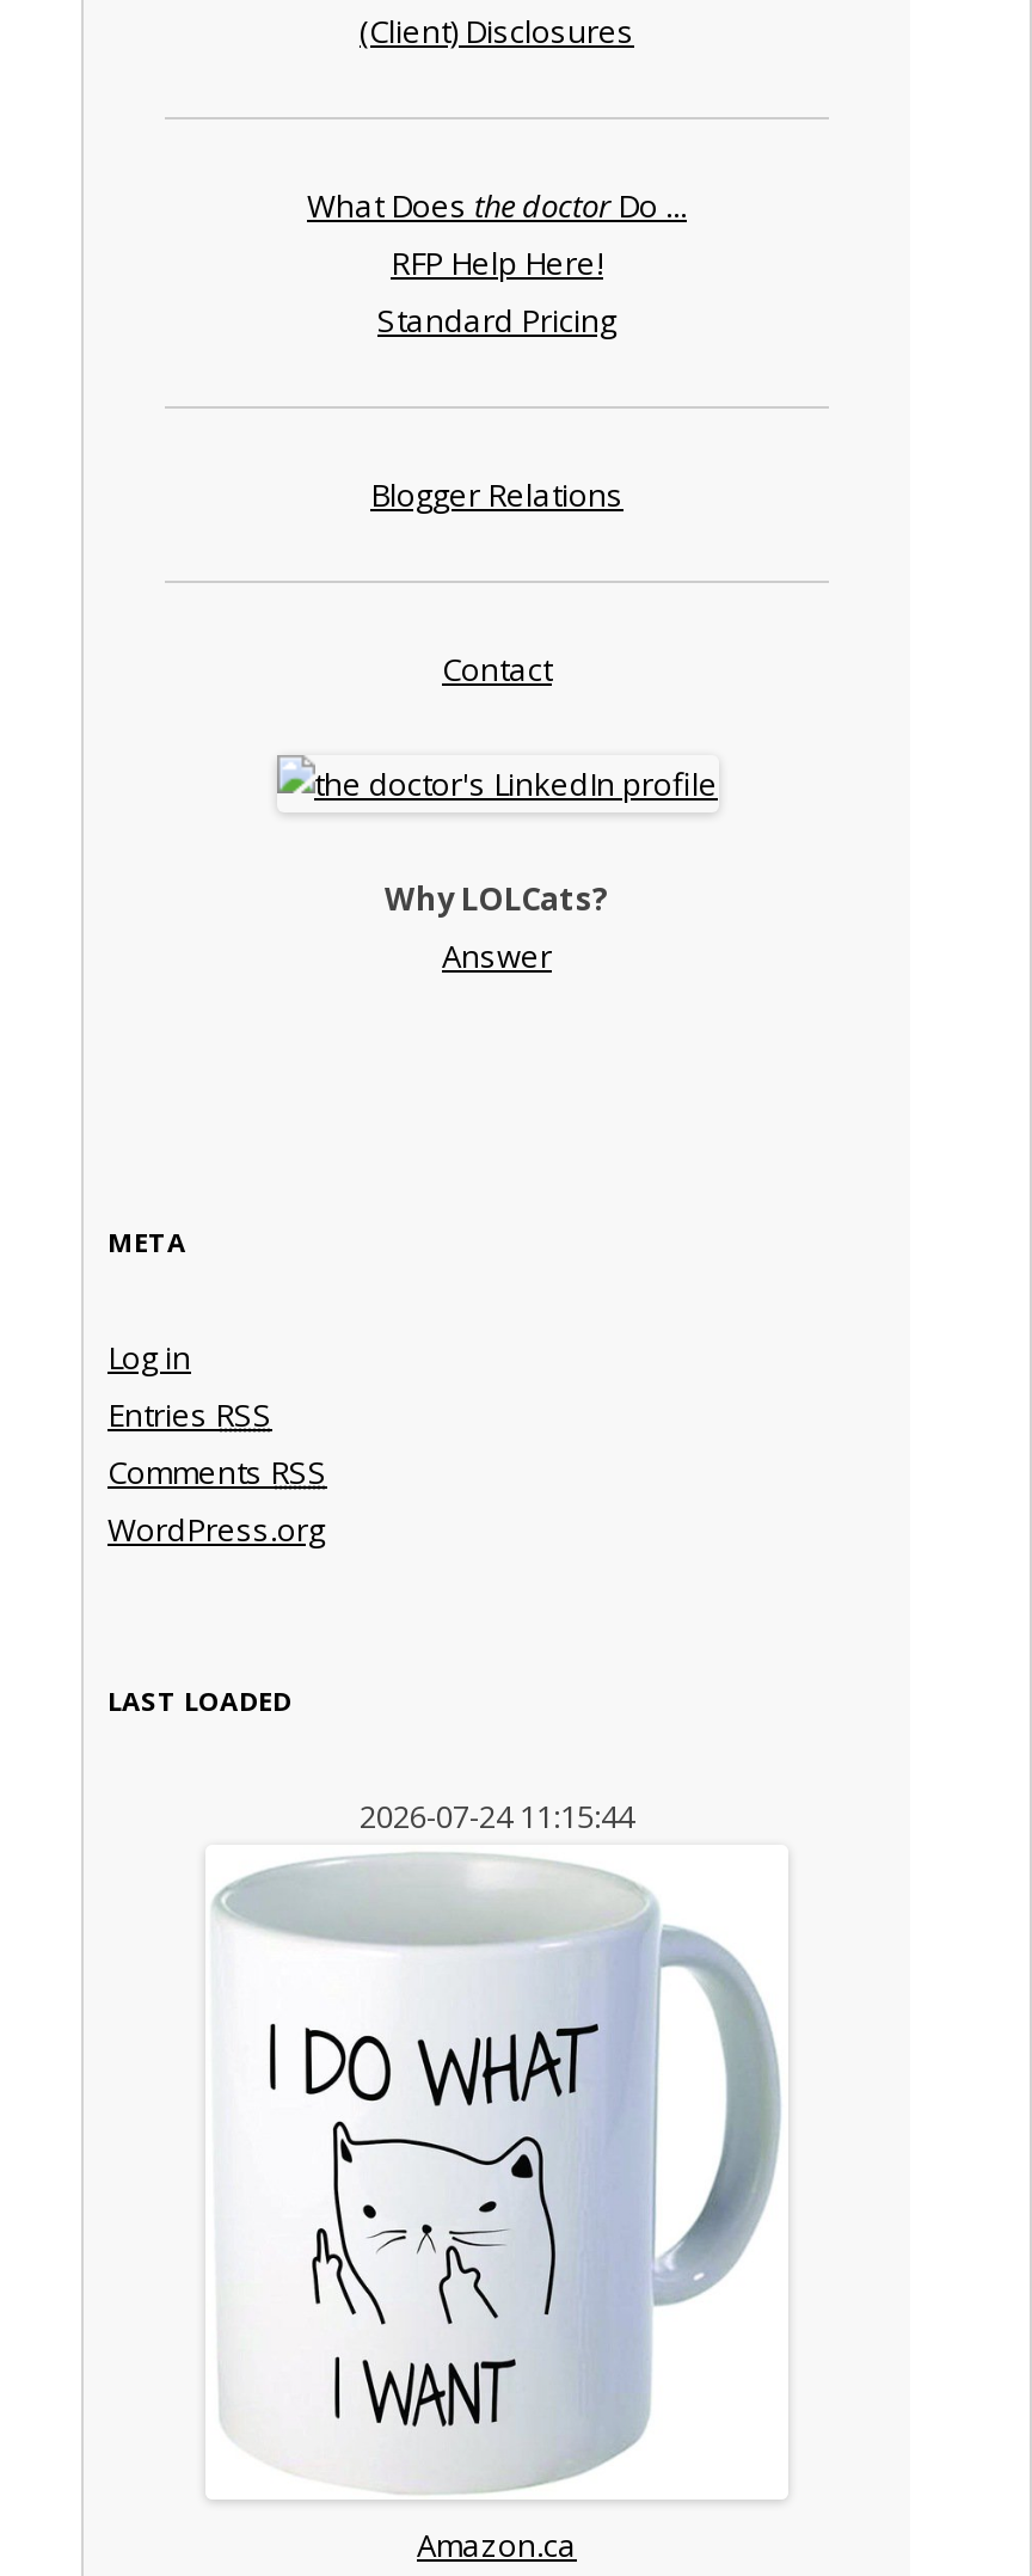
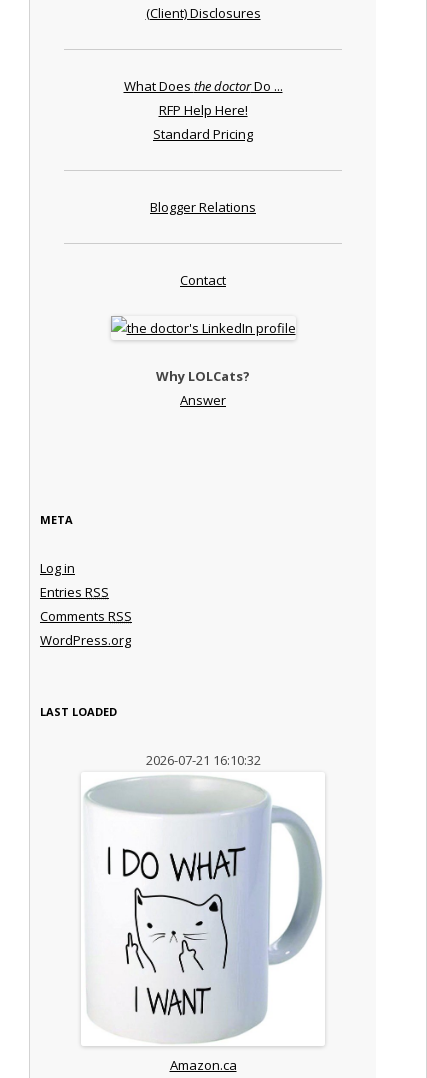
- 2026-07-24 11:15:44
+ 2026-07-21 16:10:32
